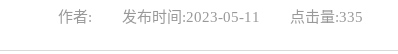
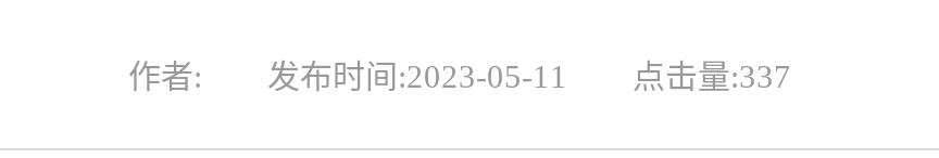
- 作者: 发布时间:2023-05-11 点击量:335
+ 作者: 发布时间:2023-05-11 点击量:337
